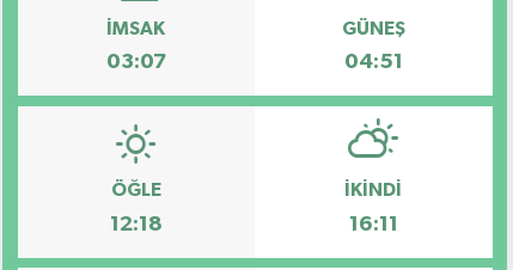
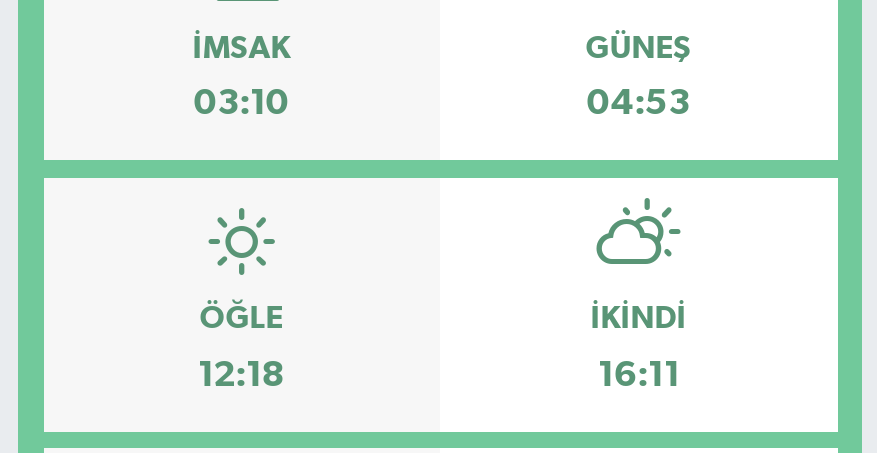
- 03:07
+ 03:10

- 04:51
+ 04:53
